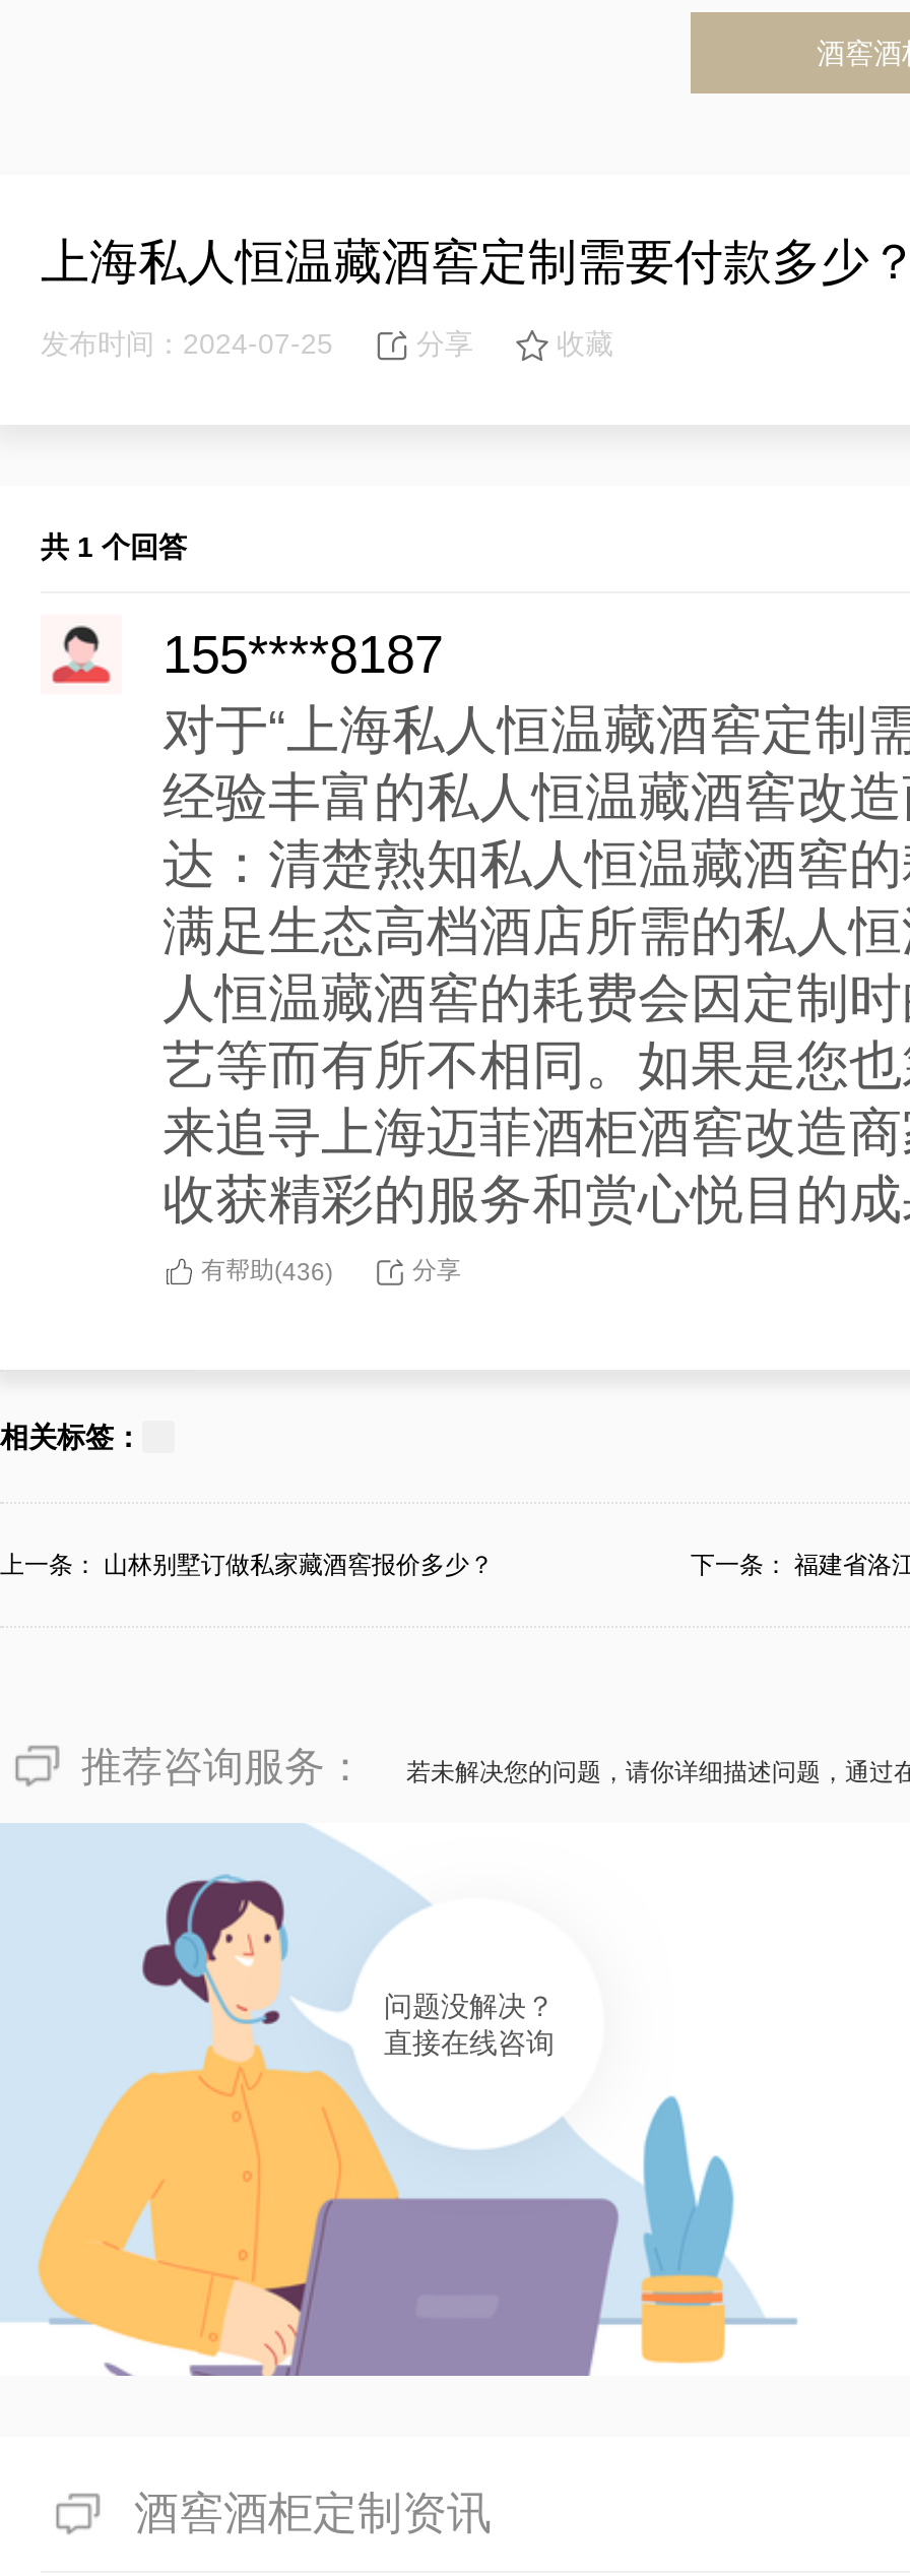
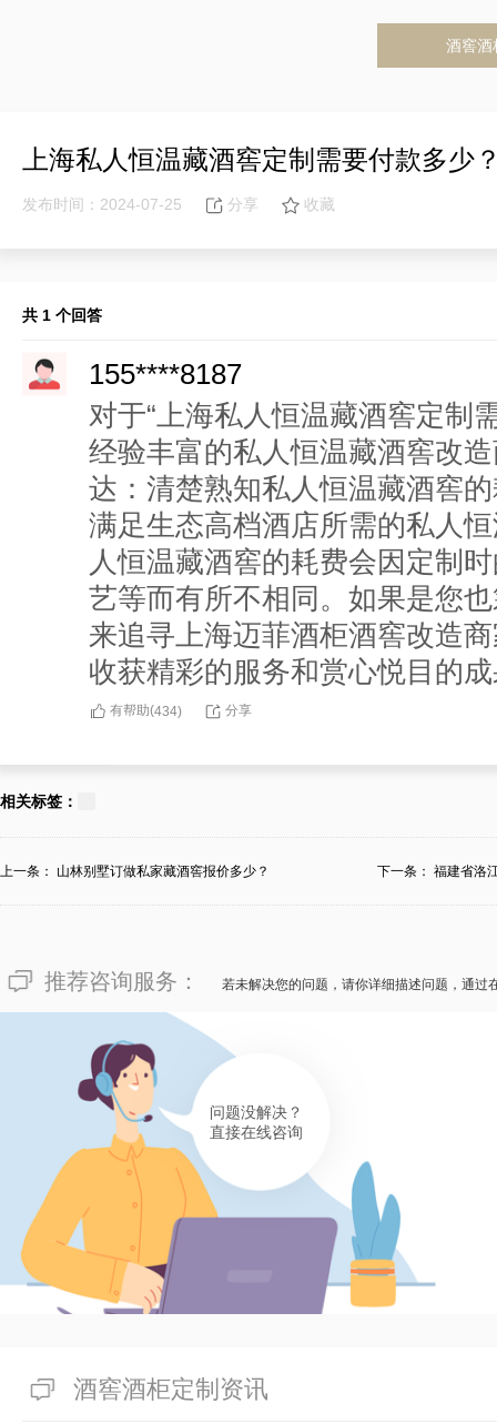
- 有帮助(436)
+ 有帮助(434)
